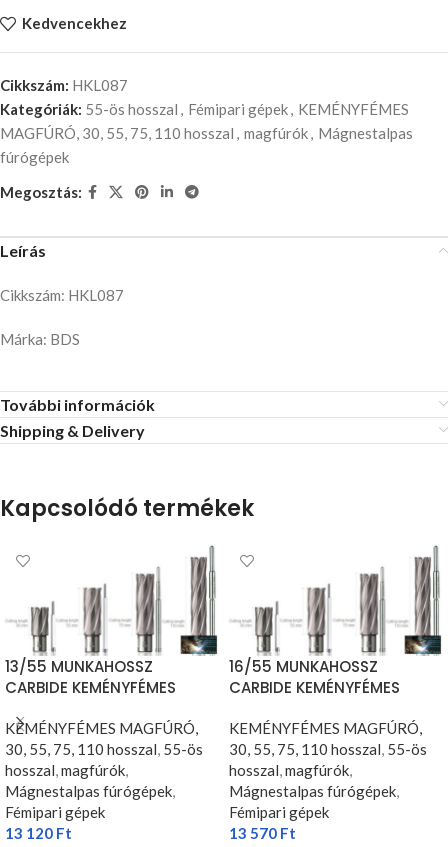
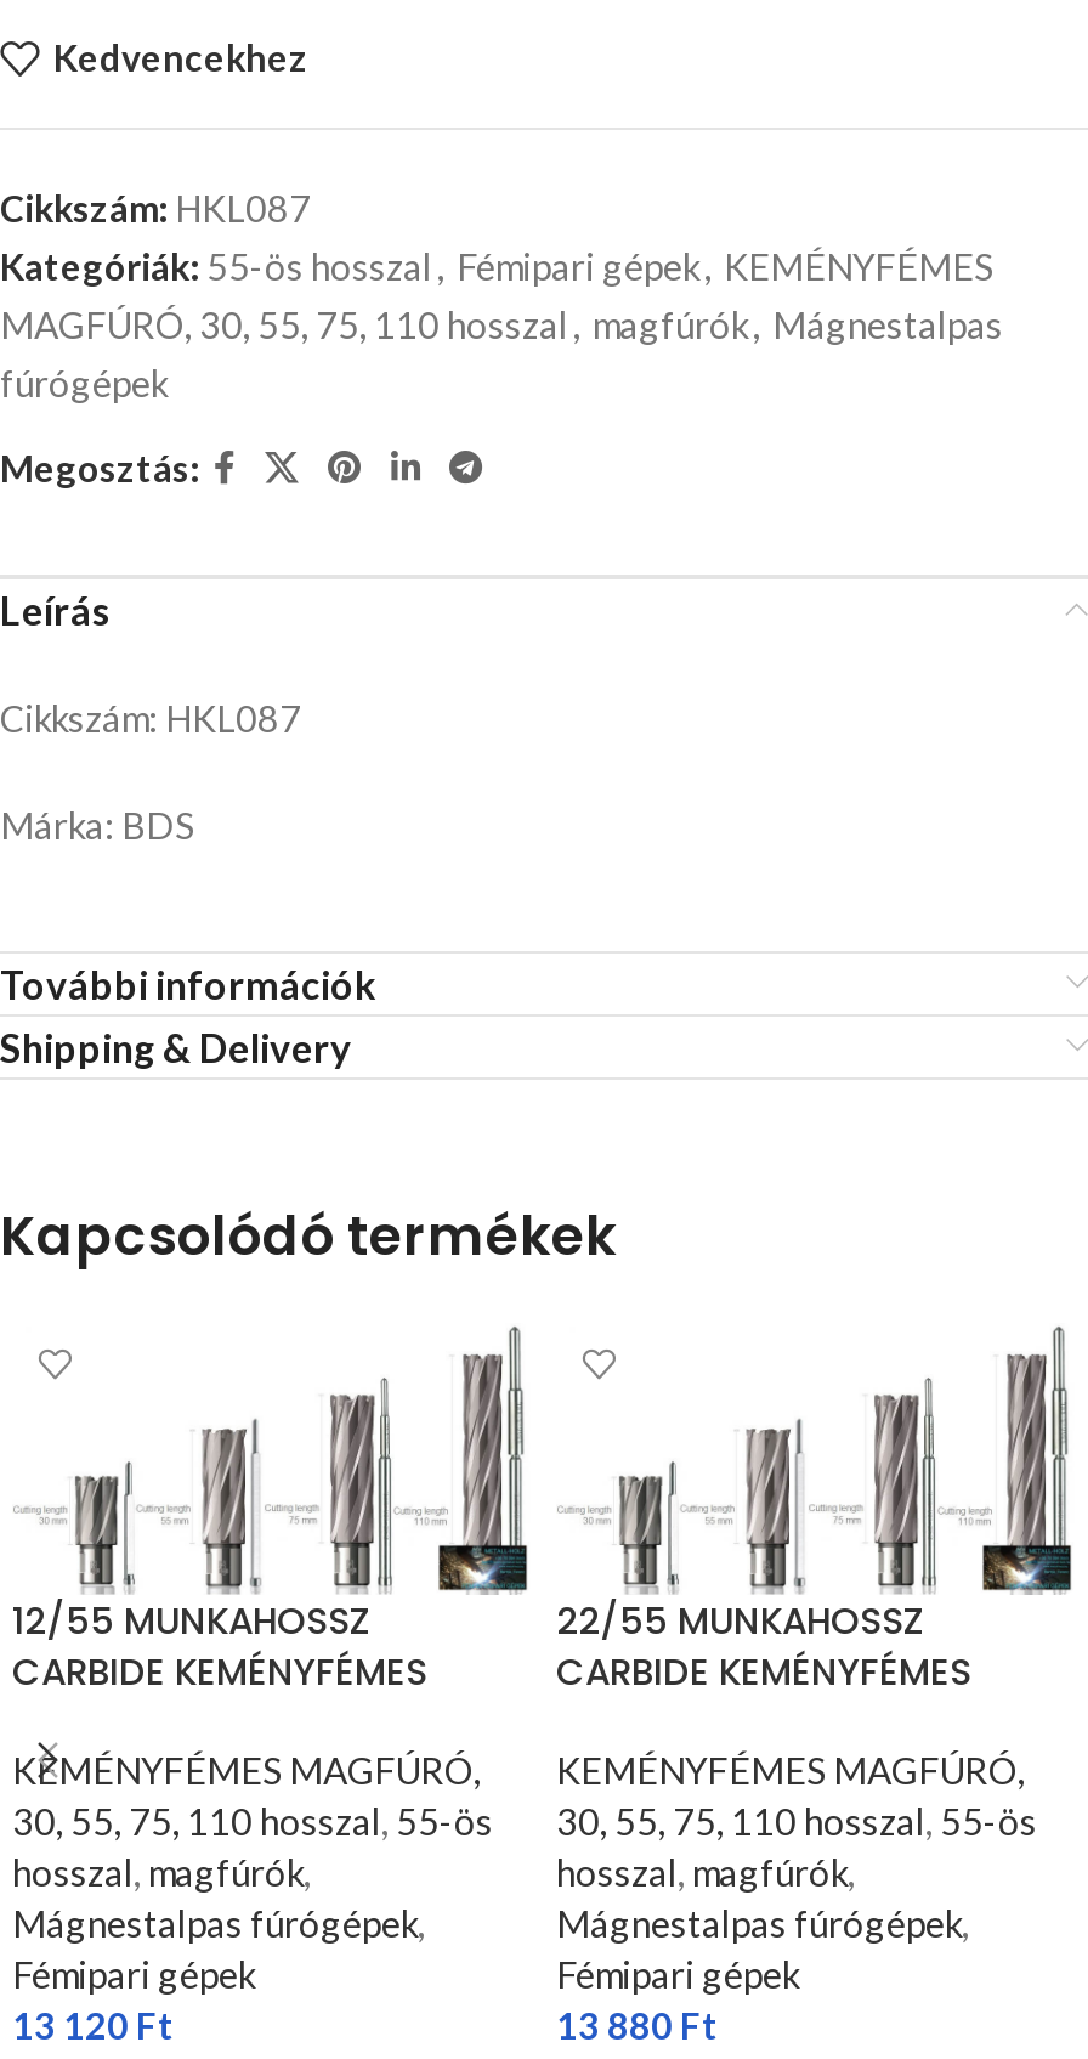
- 13/55 MUNKAHOSSZ
+ 12/55 MUNKAHOSSZ

- 16/55 MUNKAHOSSZ
+ 22/55 MUNKAHOSSZ

- 13 570 Ft
+ 13 880 Ft
